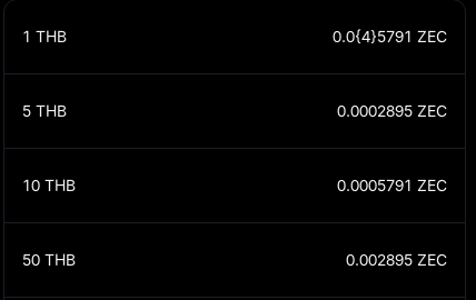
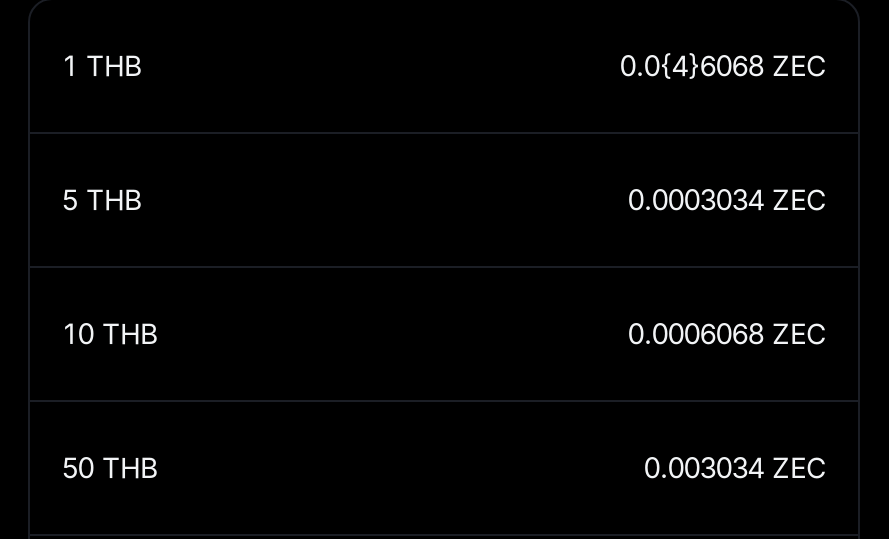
- 0.0{4}5791 ZEC
+ 0.0{4}6068 ZEC

- 0.0002895 ZEC
+ 0.0003034 ZEC

- 0.0005791 ZEC
+ 0.0006068 ZEC

- 0.002895 ZEC
+ 0.003034 ZEC
